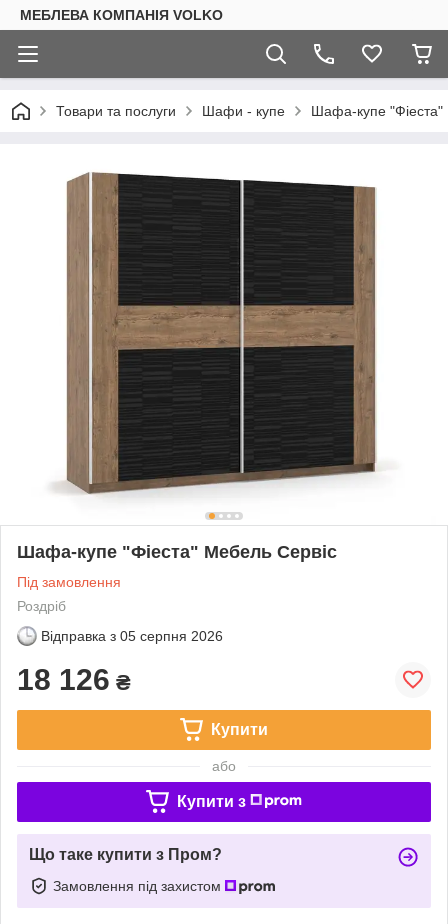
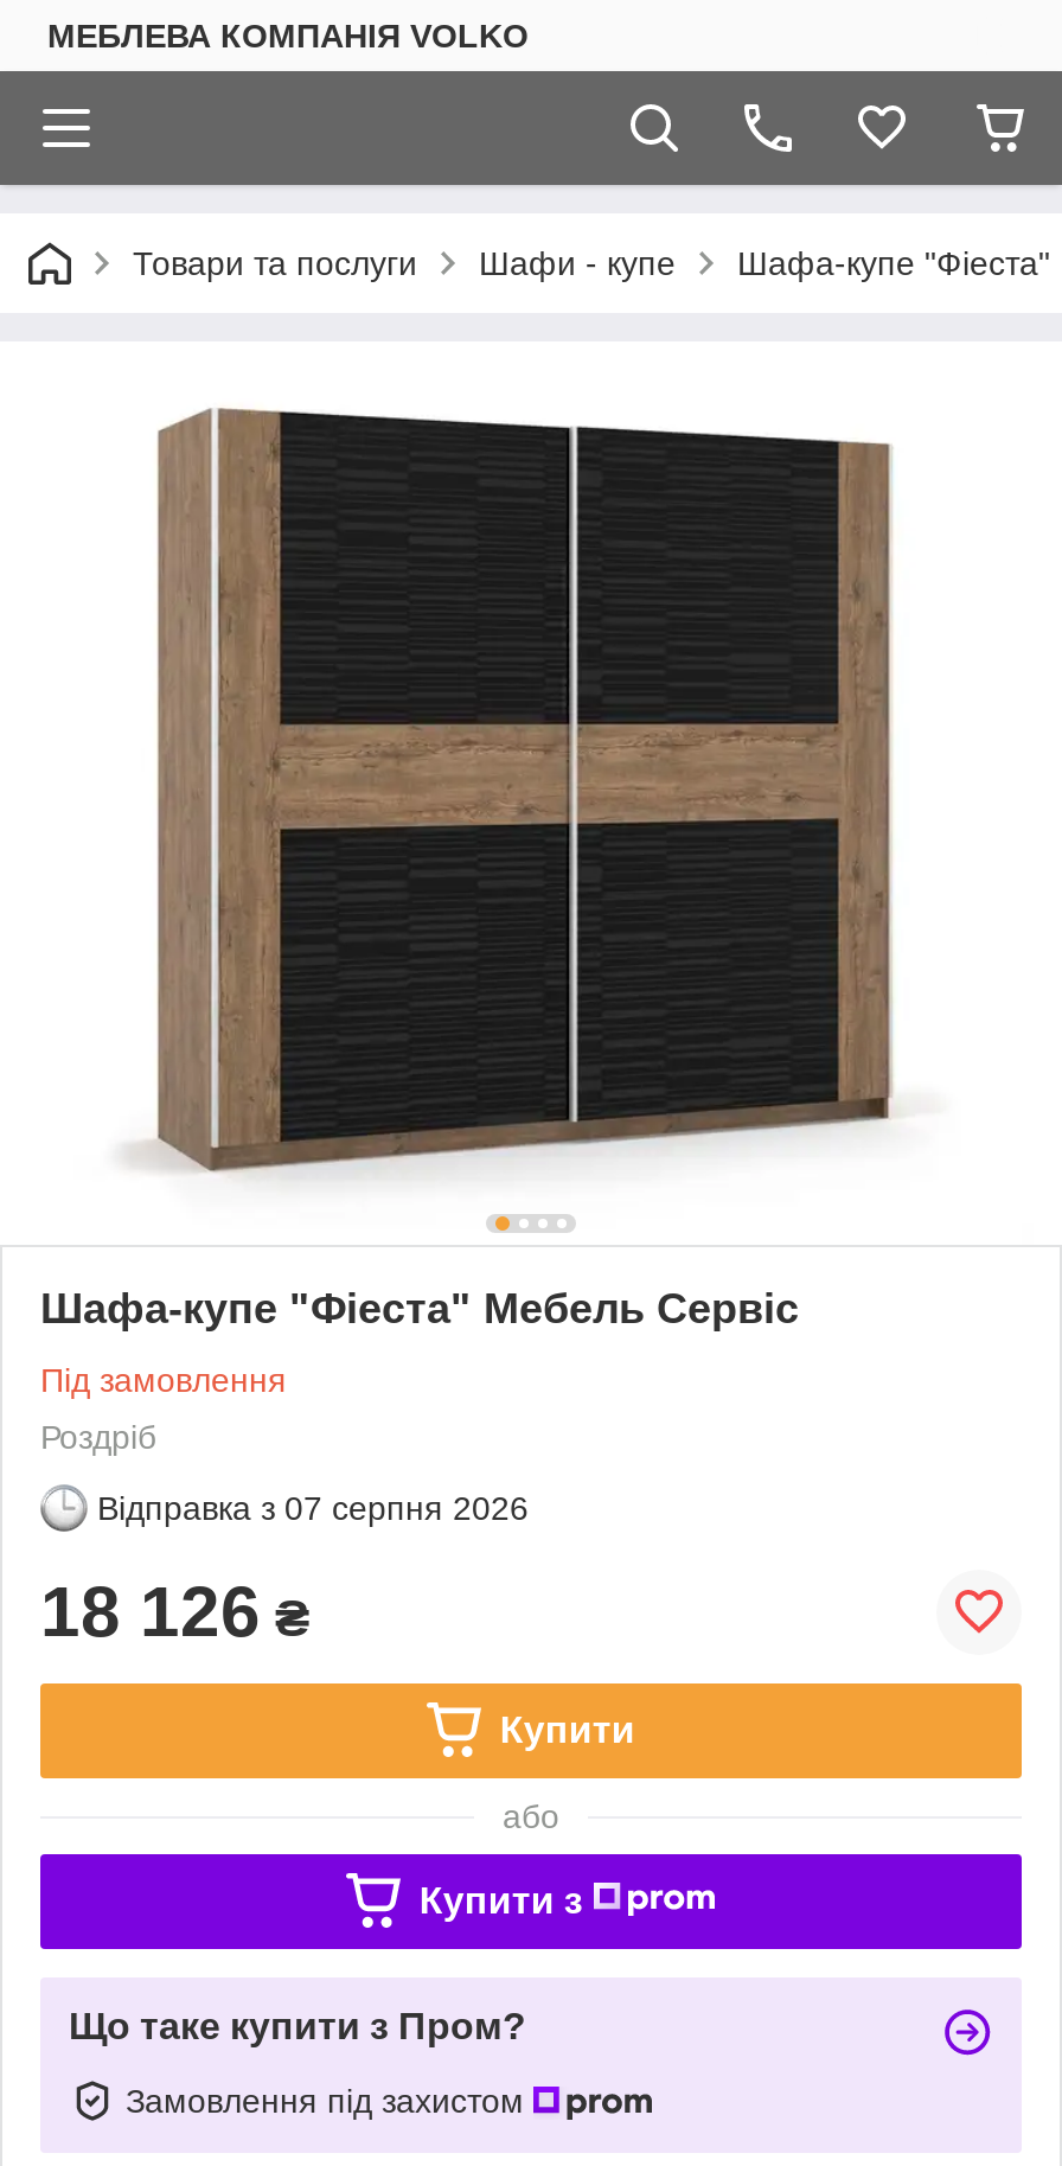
- Відправка з 05 серпня 2026
+ Відправка з 07 серпня 2026
